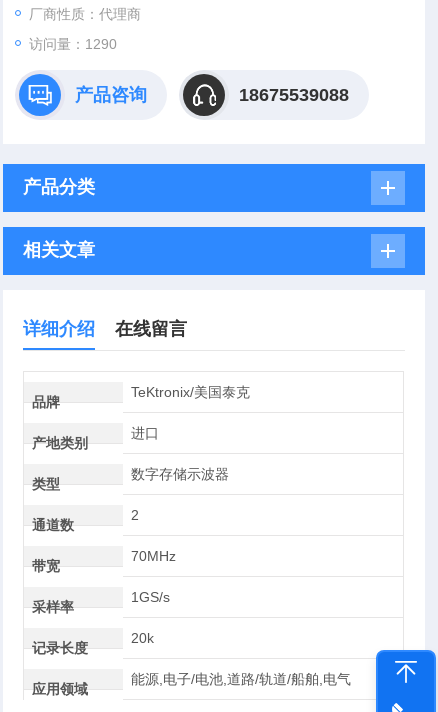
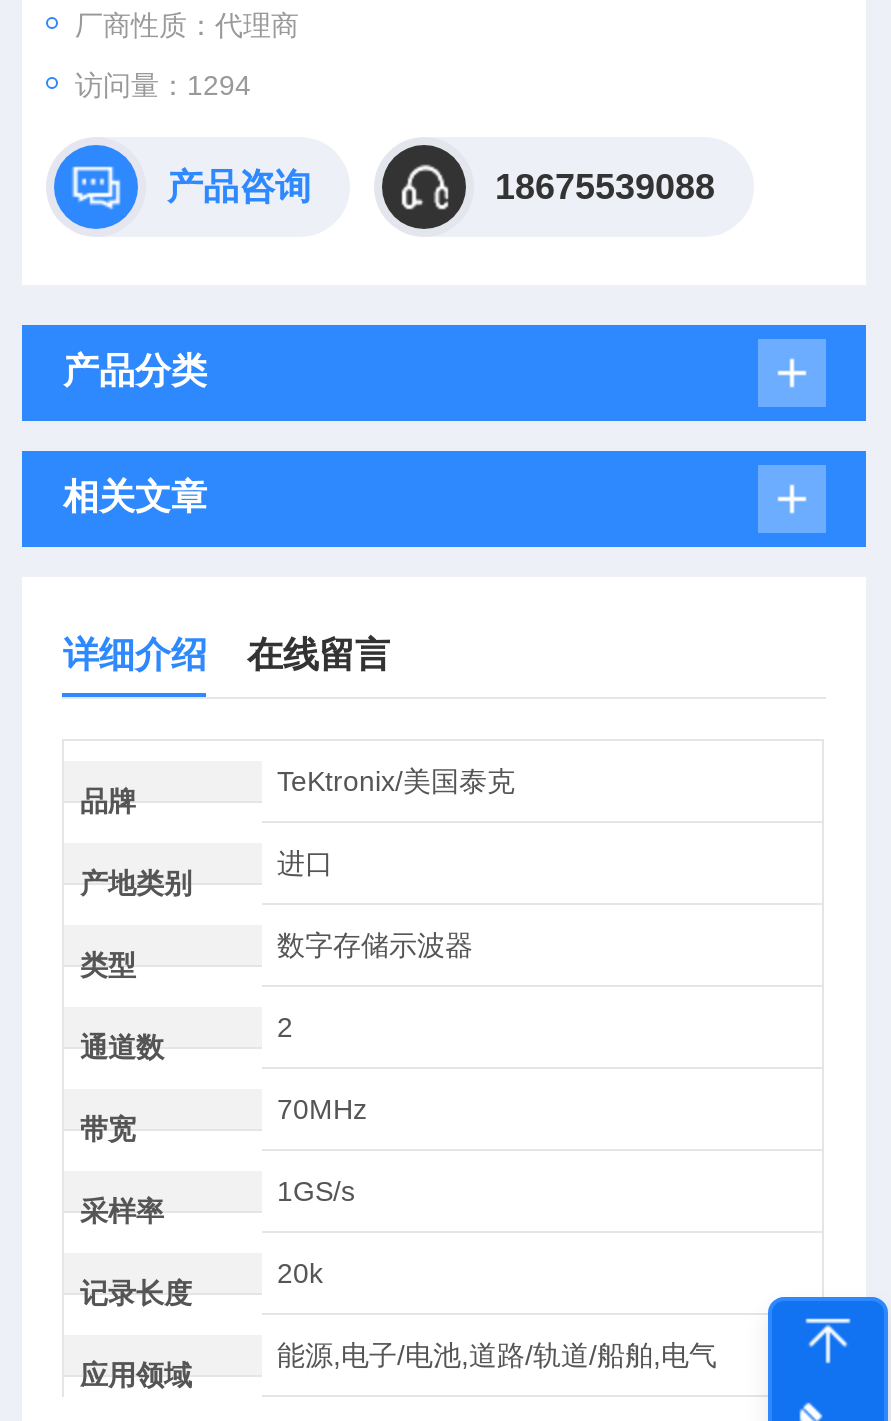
- 访问量：1290
+ 访问量：1294
